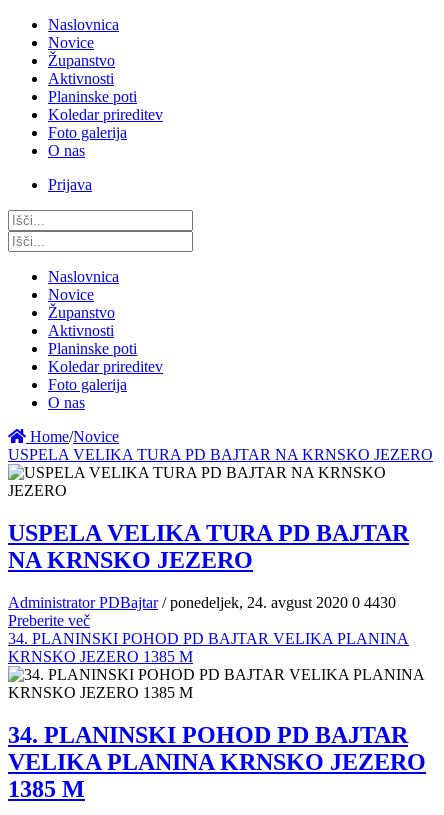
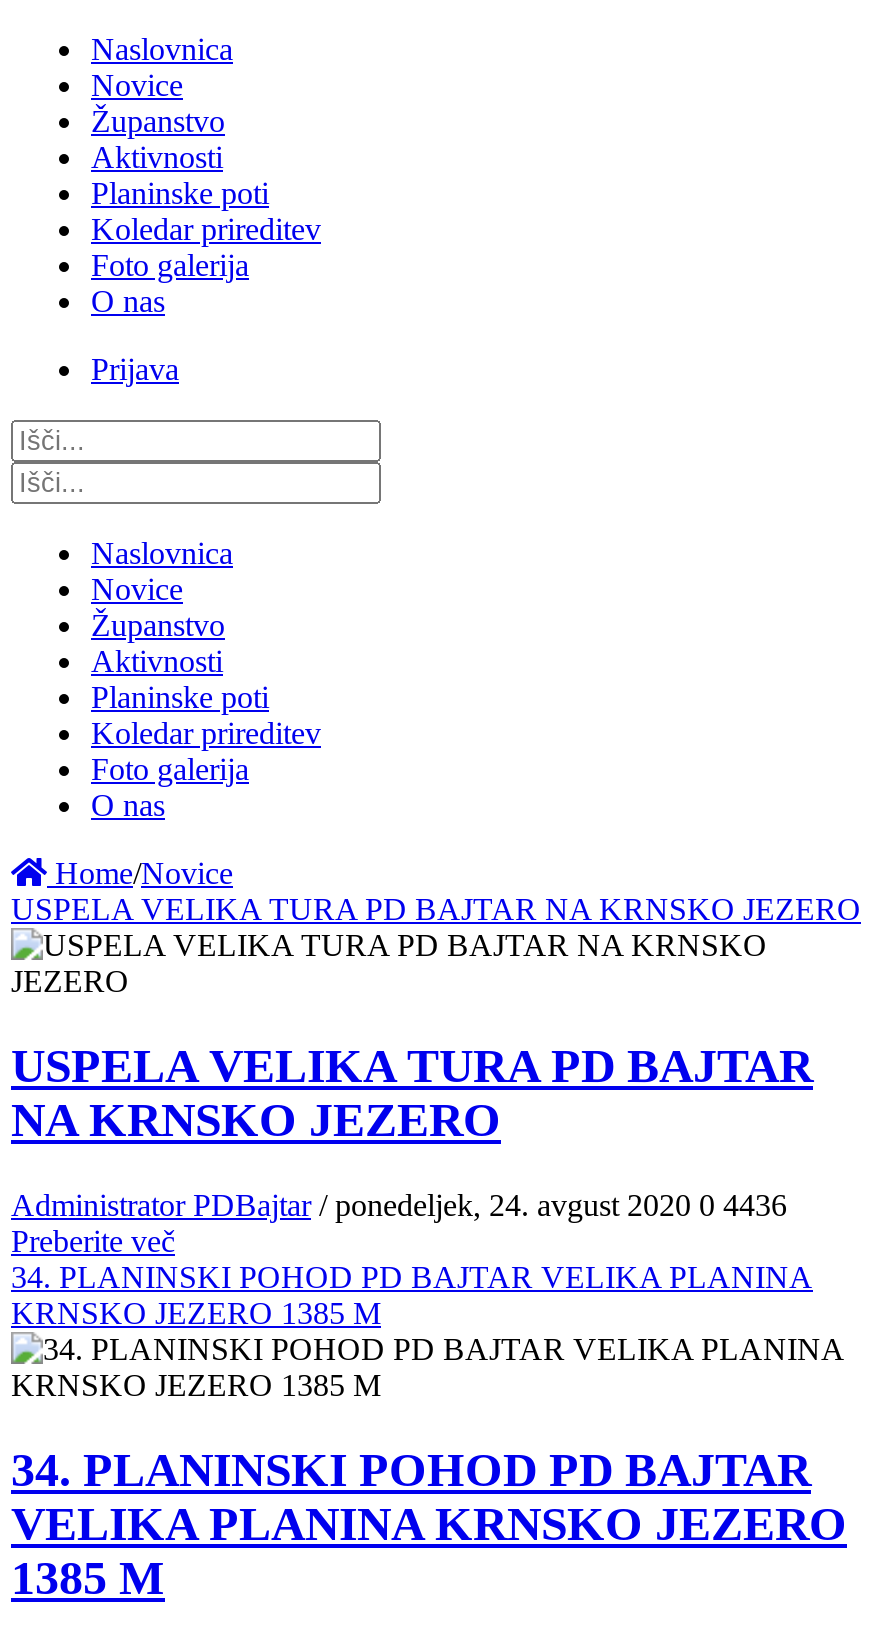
- Administrator PDBajtar / ponedeljek, 24. avgust 2020 0 4430
+ Administrator PDBajtar / ponedeljek, 24. avgust 2020 0 4436
